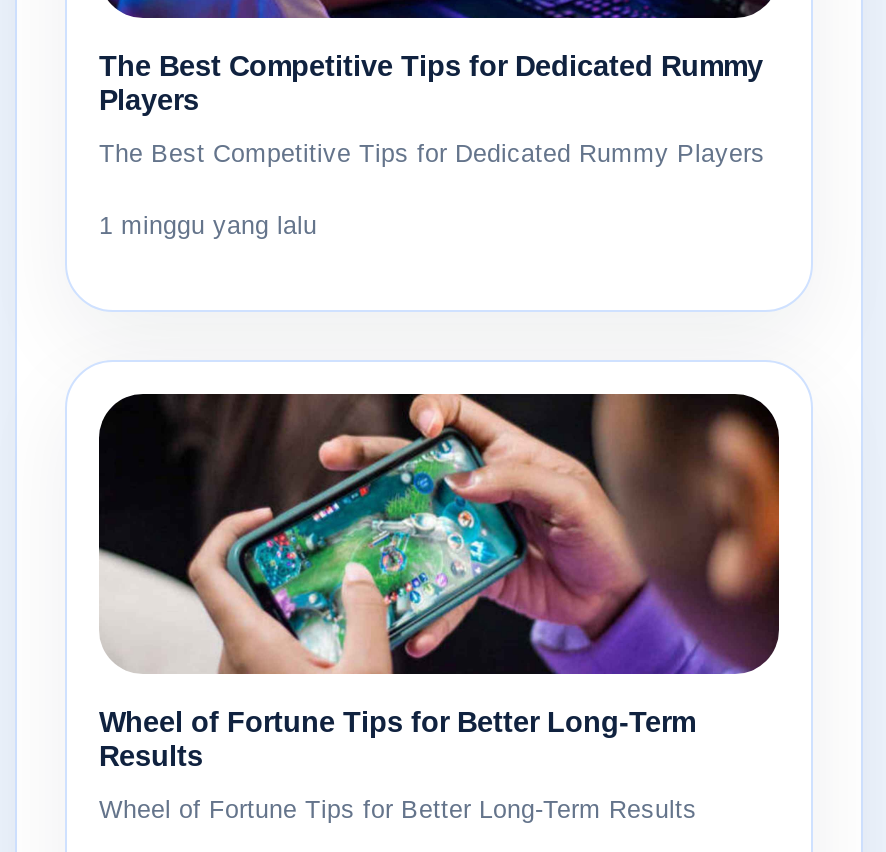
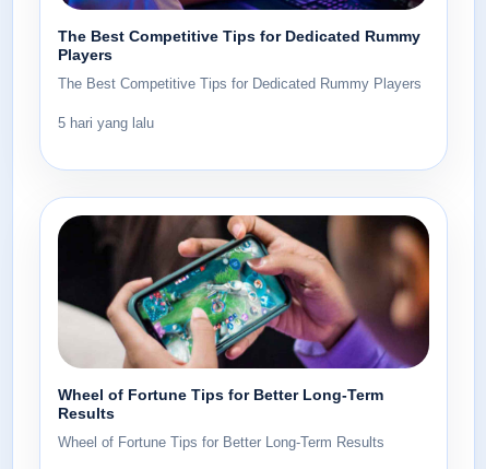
- 1 minggu yang lalu
+ 5 hari yang lalu
